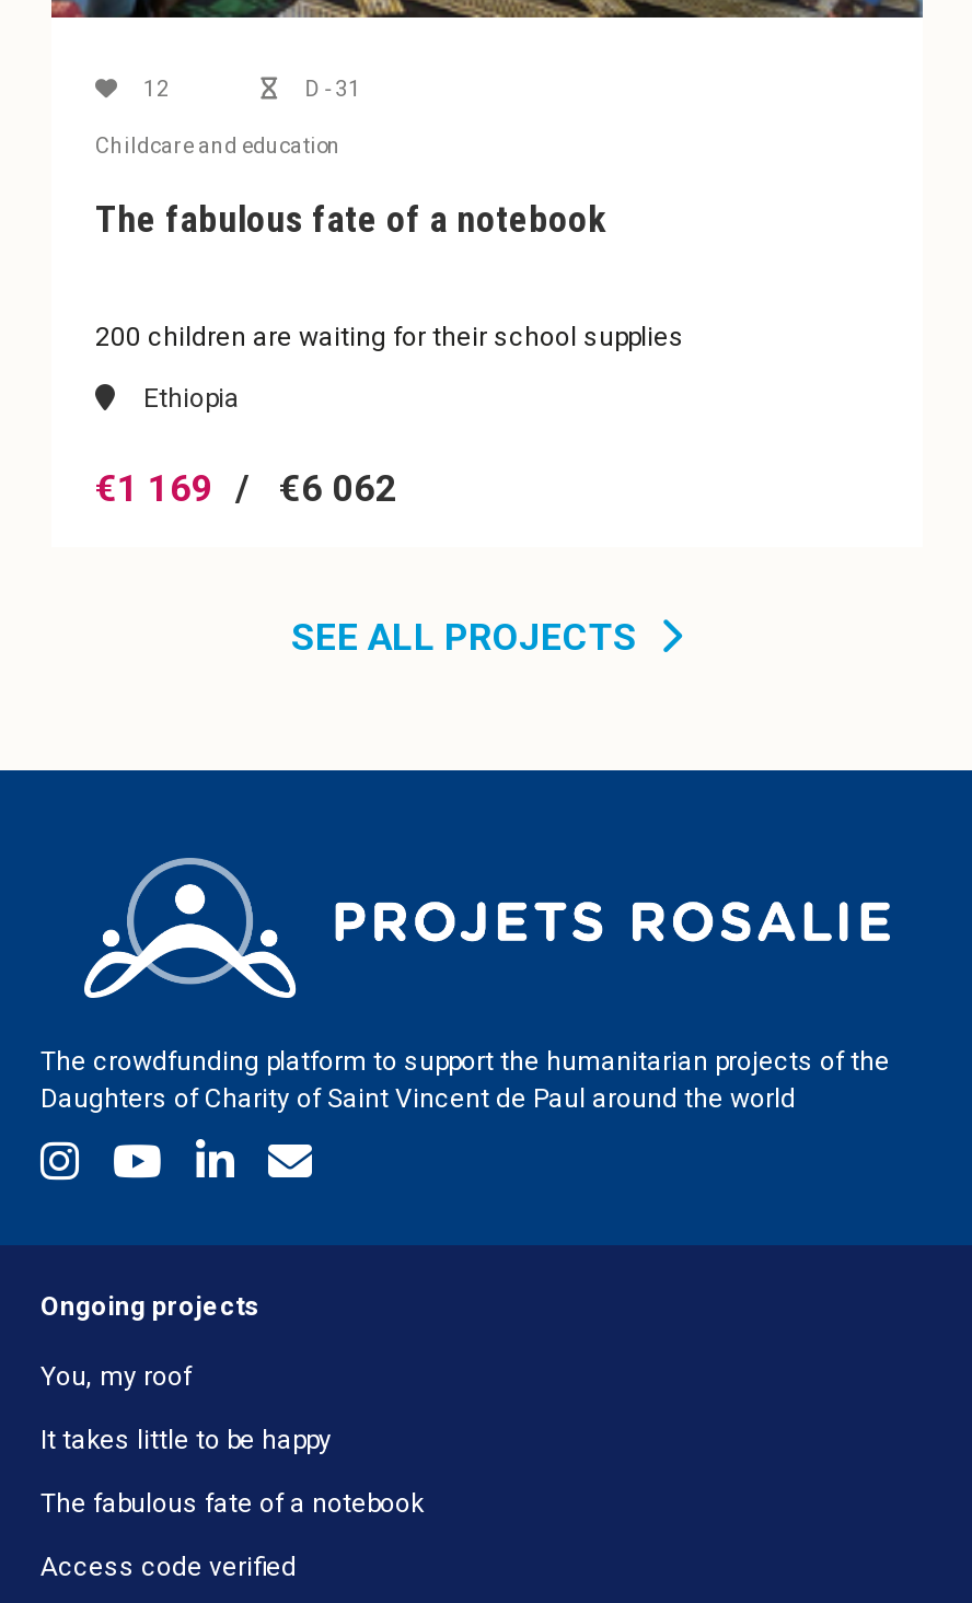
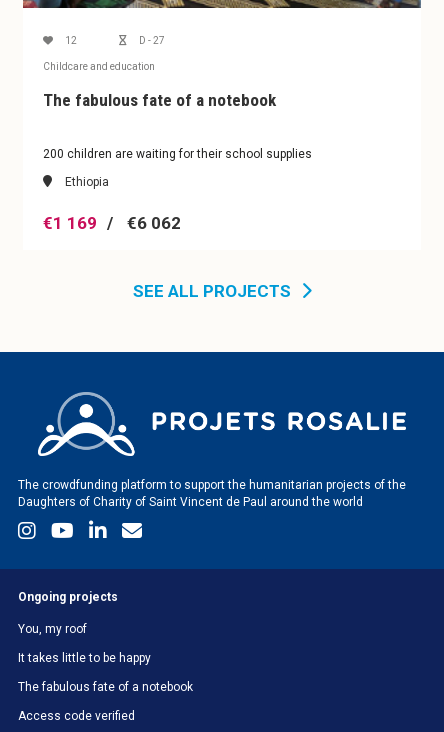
- D - 31
+ D - 27
